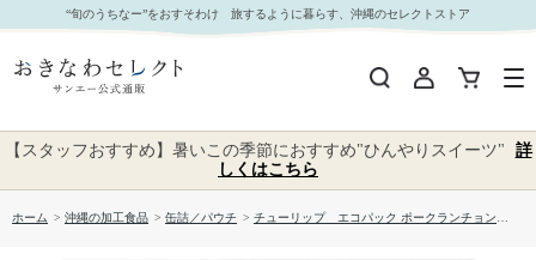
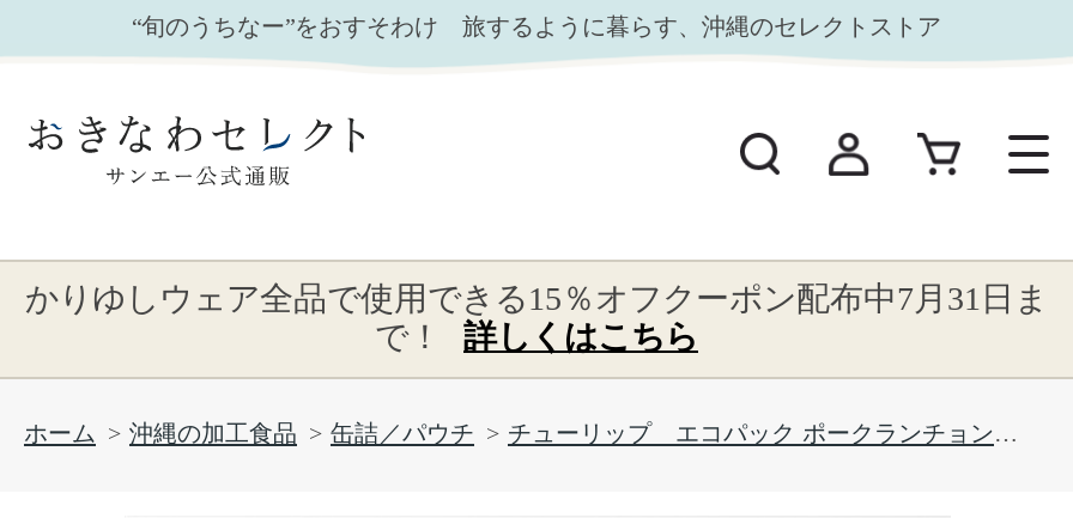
- 【スタッフおすすめ】暑いこの季節におすすめ"ひんやりスイーツ" 詳
- しくはこちら
+ かりゆしウェア全品で使用できる15％オフクーポン配布中7月31日ま
+ で！ 詳しくはこちら
